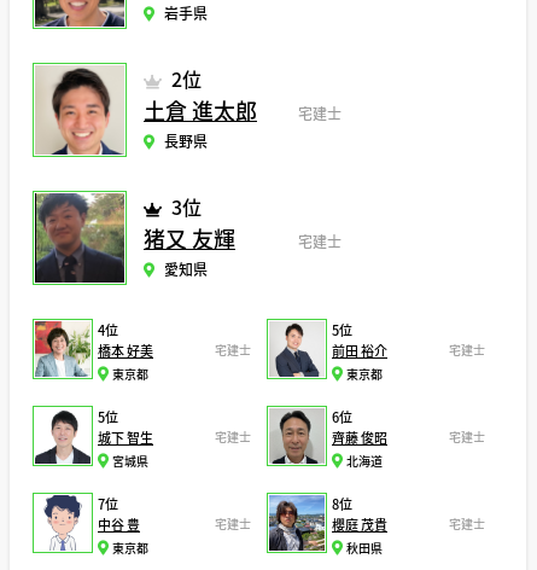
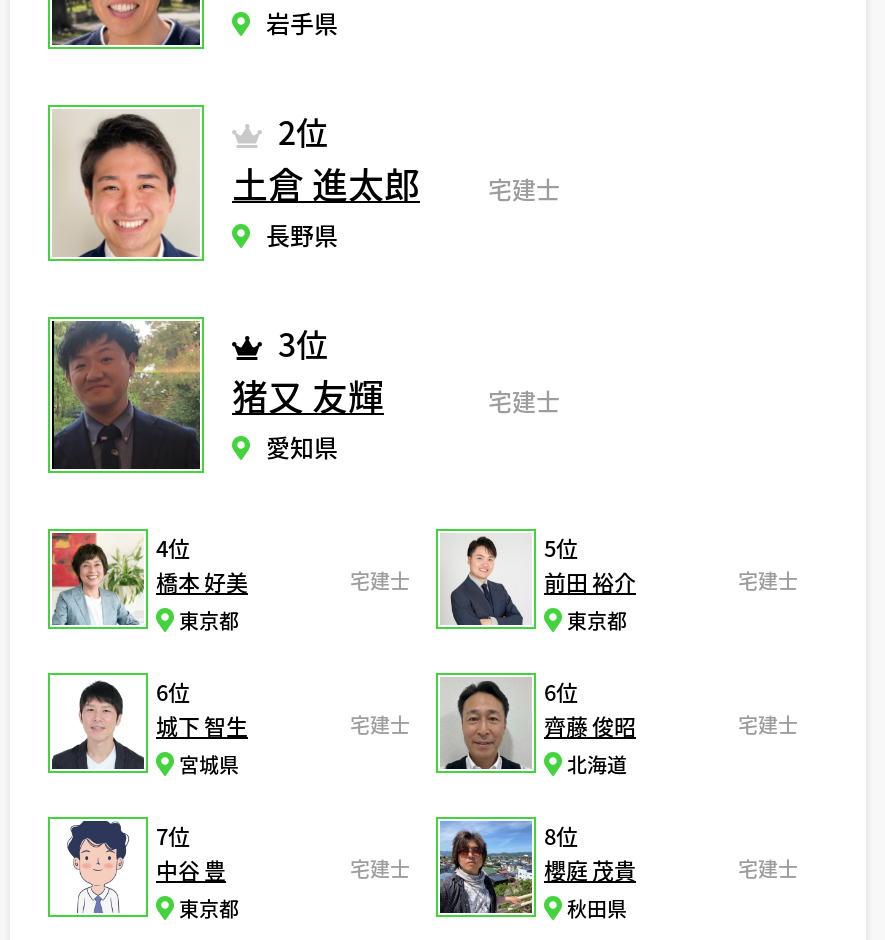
- 5位
+ 6位
